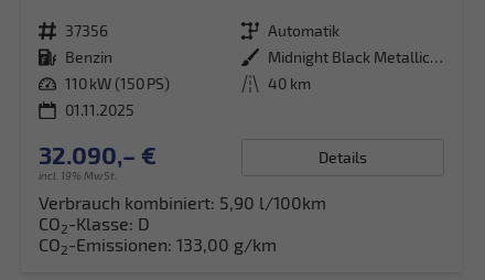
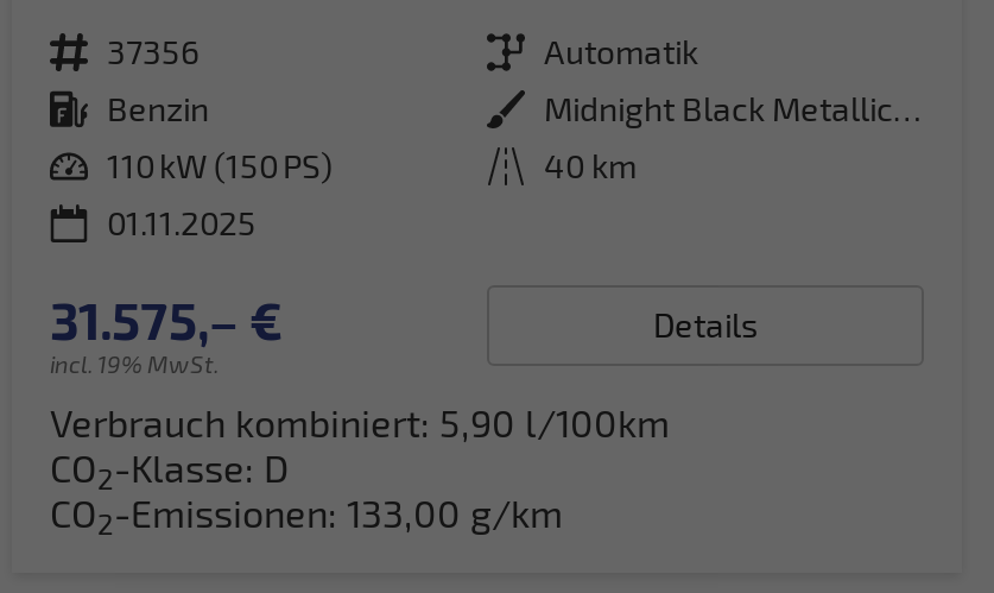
- 32.090,– €
+ 31.575,– €
